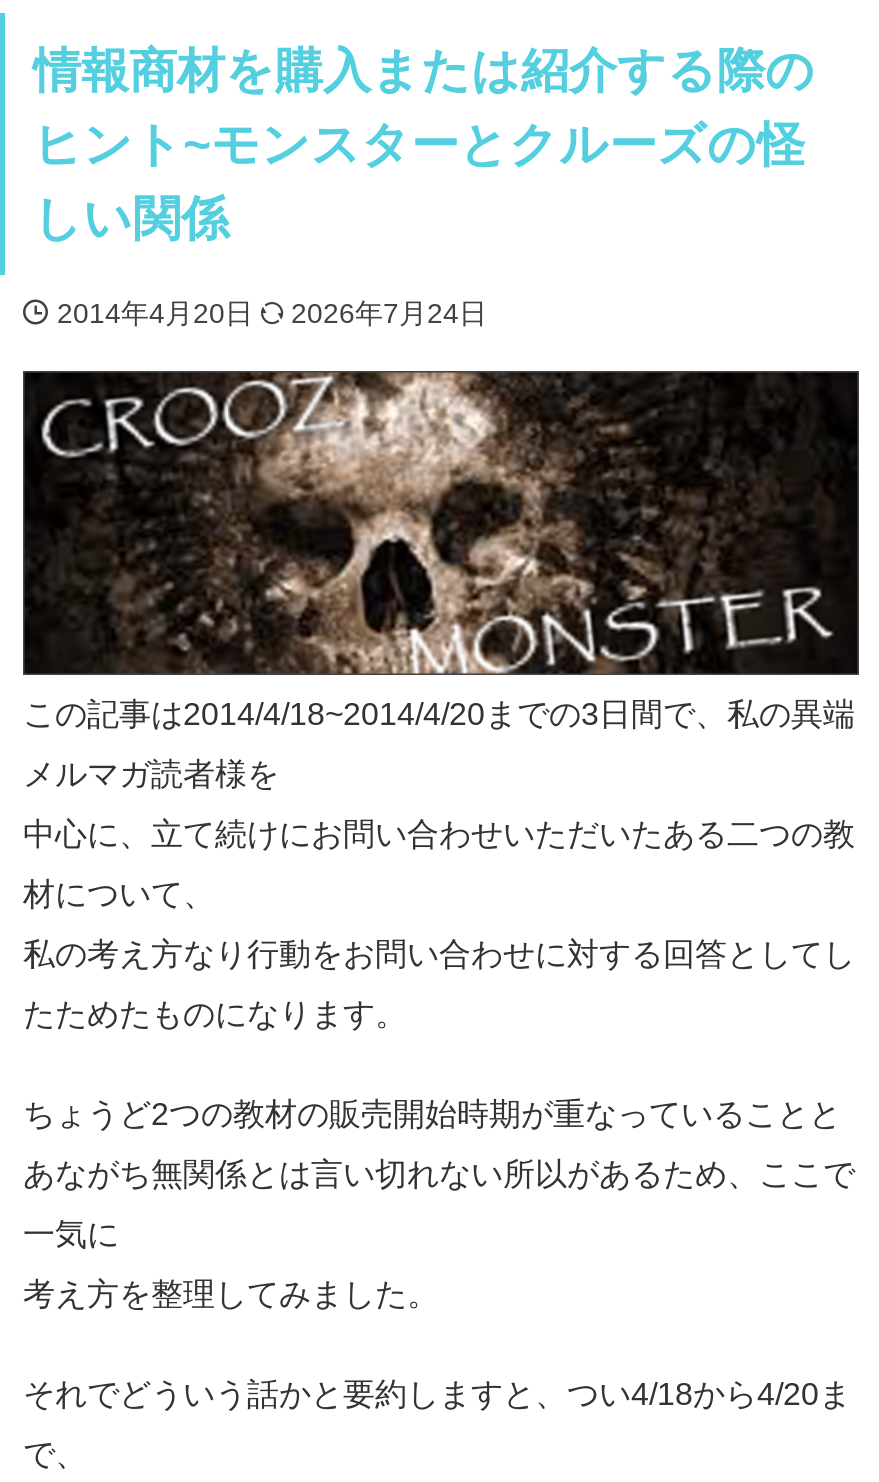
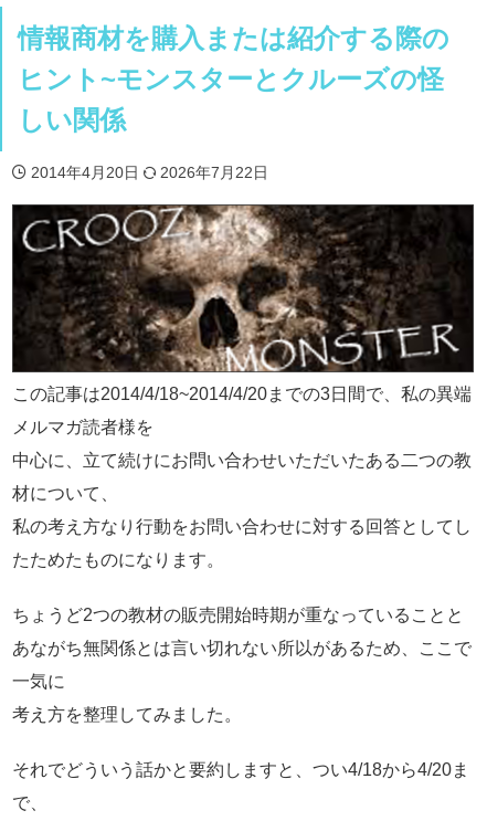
- 2014年4月20日 2026年7月24日
+ 2014年4月20日 2026年7月22日
